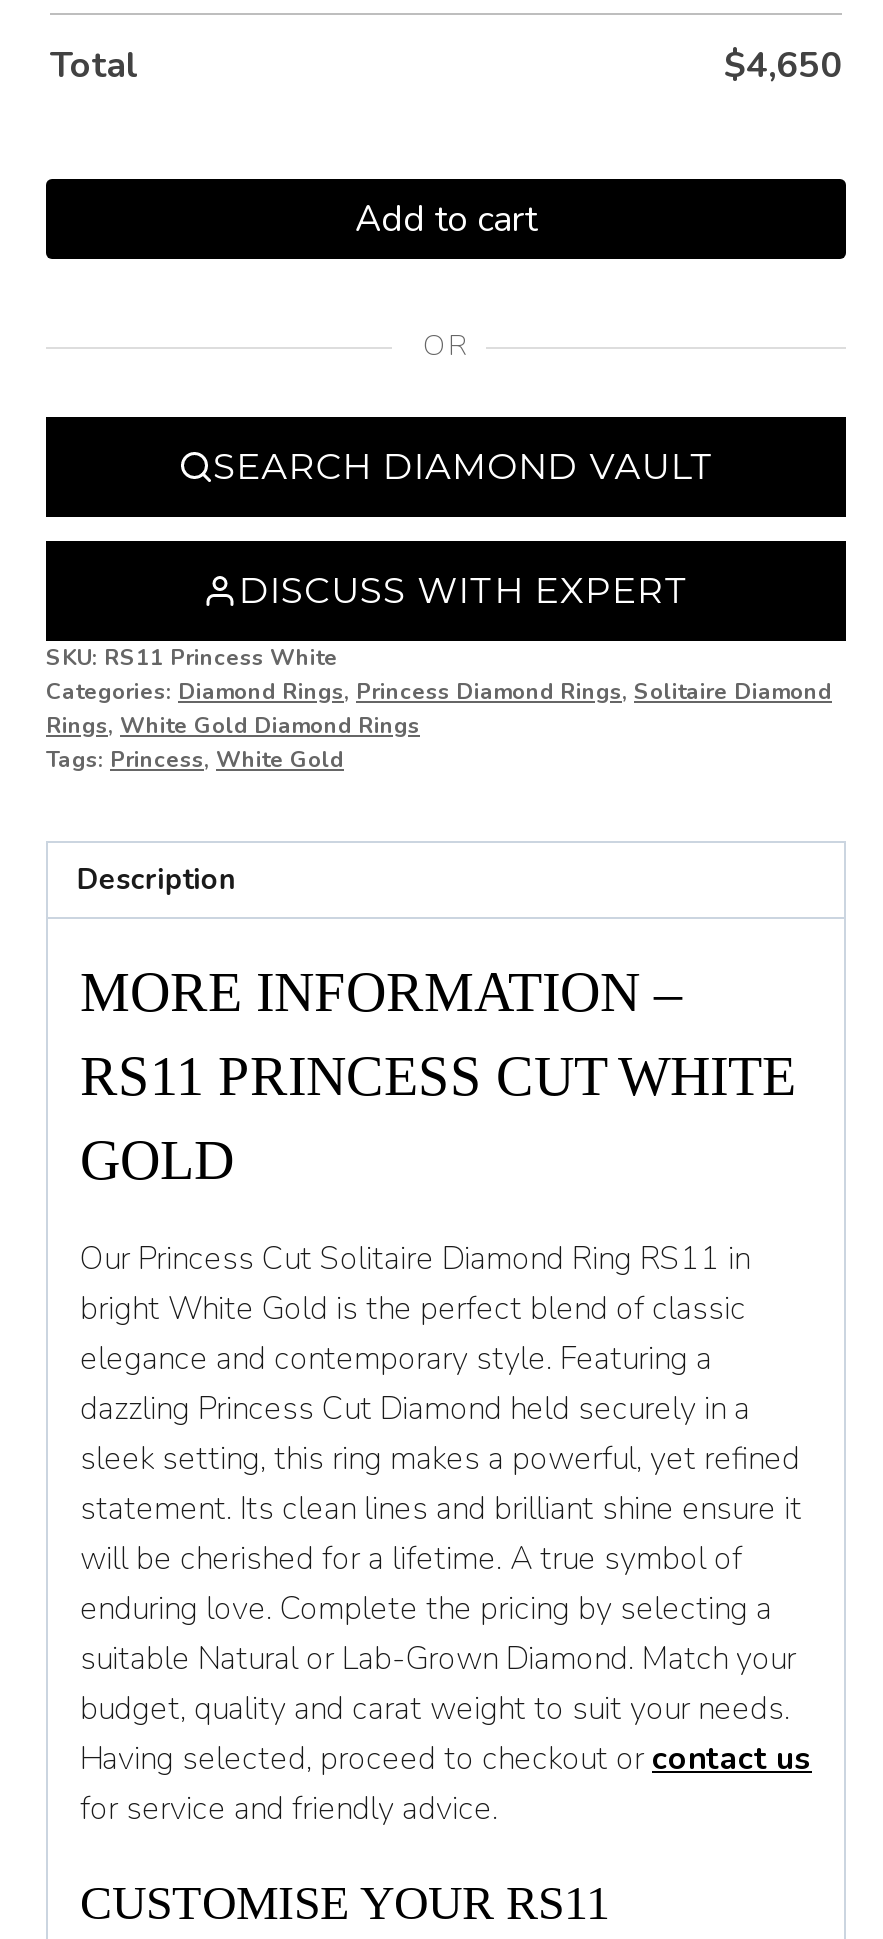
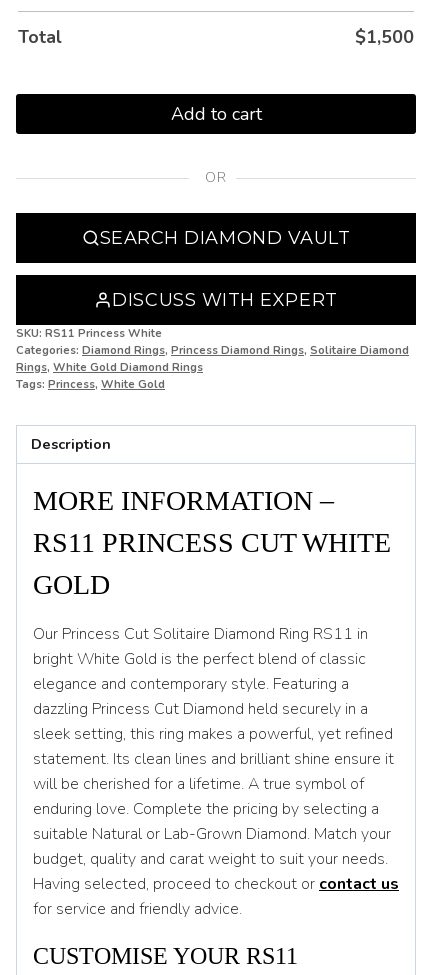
- $4,650
+ $1,500
